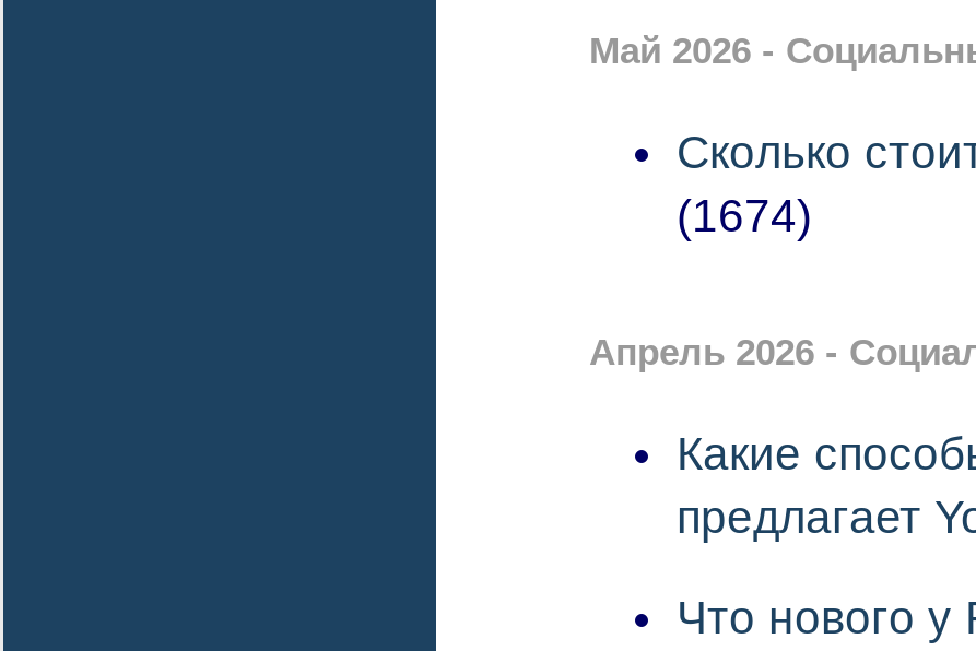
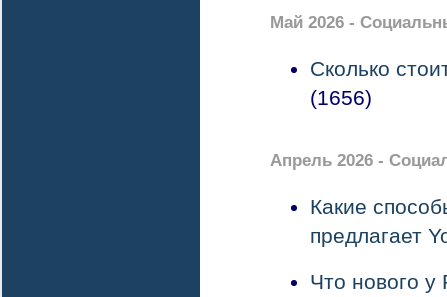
- (1674)
+ (1656)
